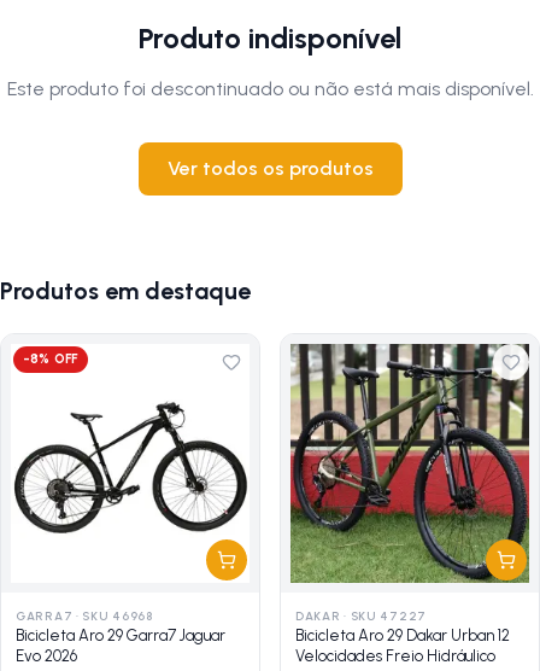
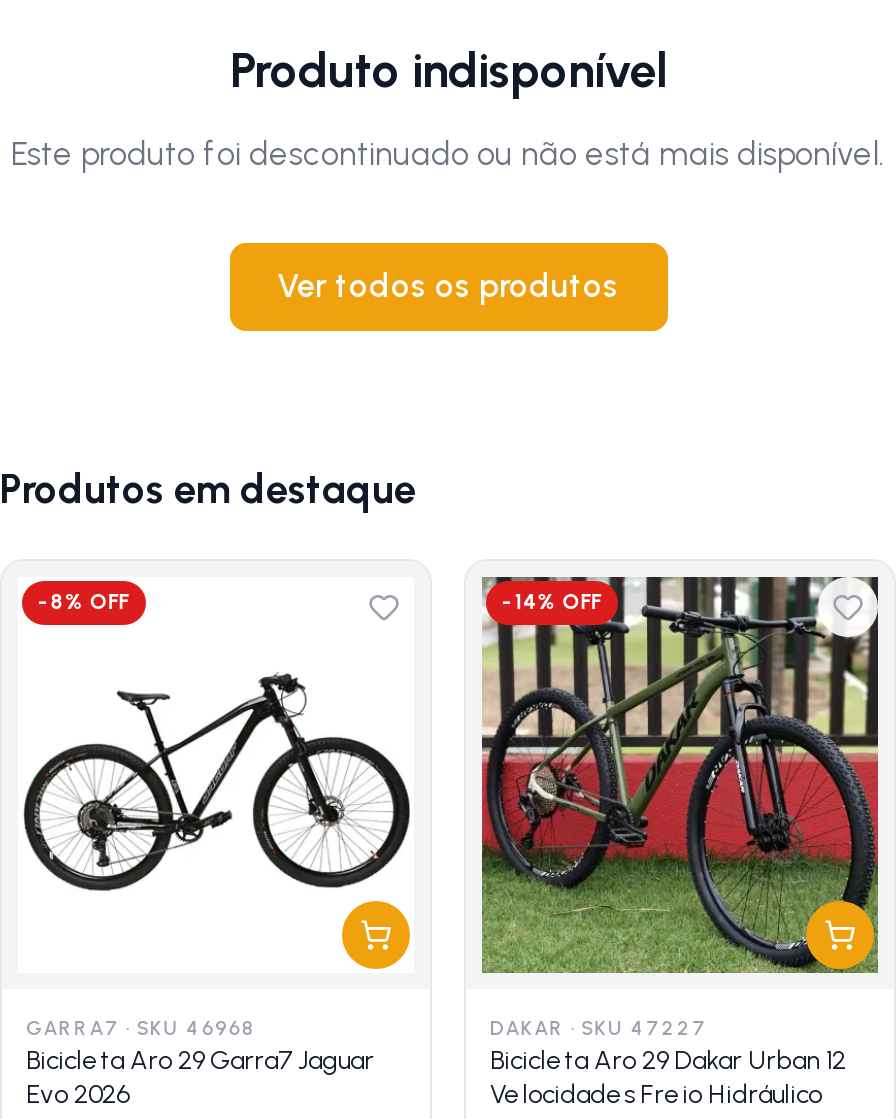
+ - 14% OFF
